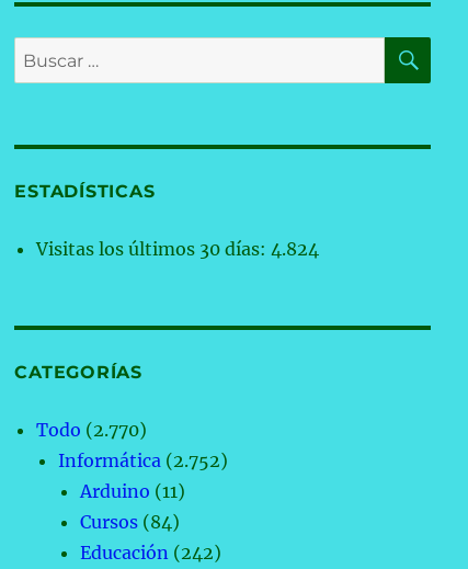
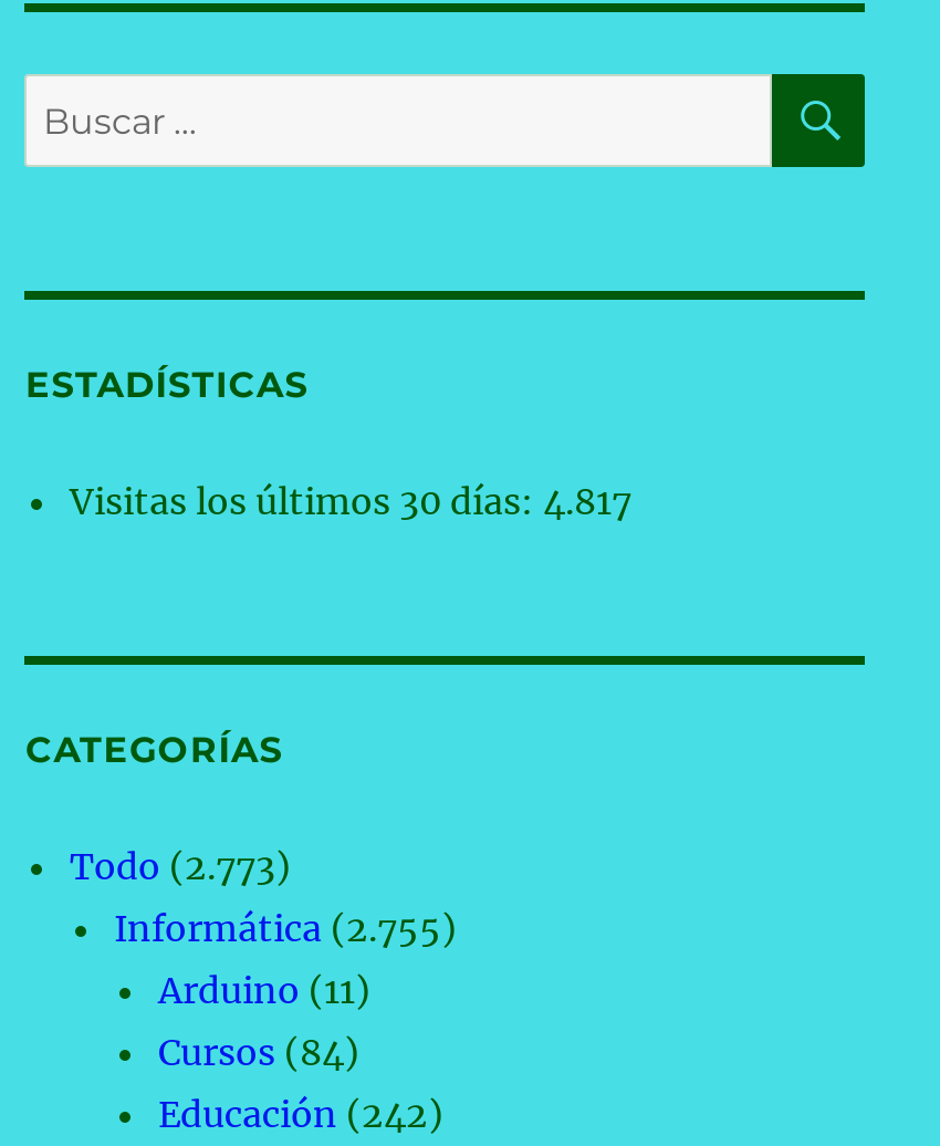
- Visitas los últimos 30 días: 4.824
+ Visitas los últimos 30 días: 4.817

- Todo (2.770)
+ Todo (2.773)

- Informática (2.752)
+ Informática (2.755)
